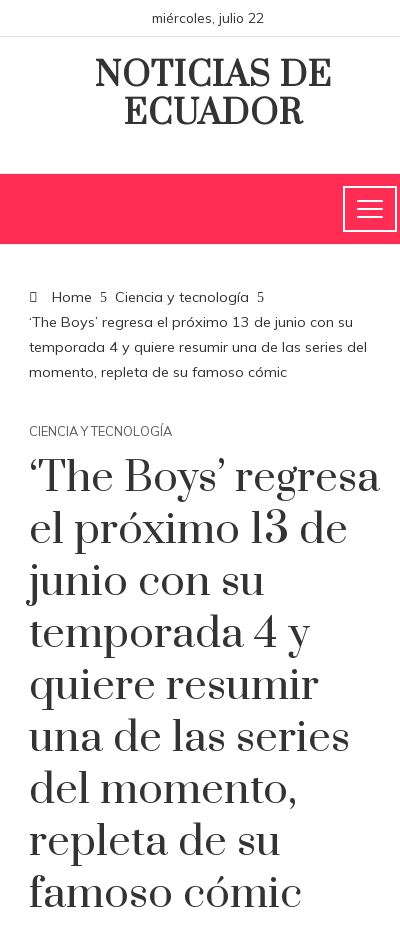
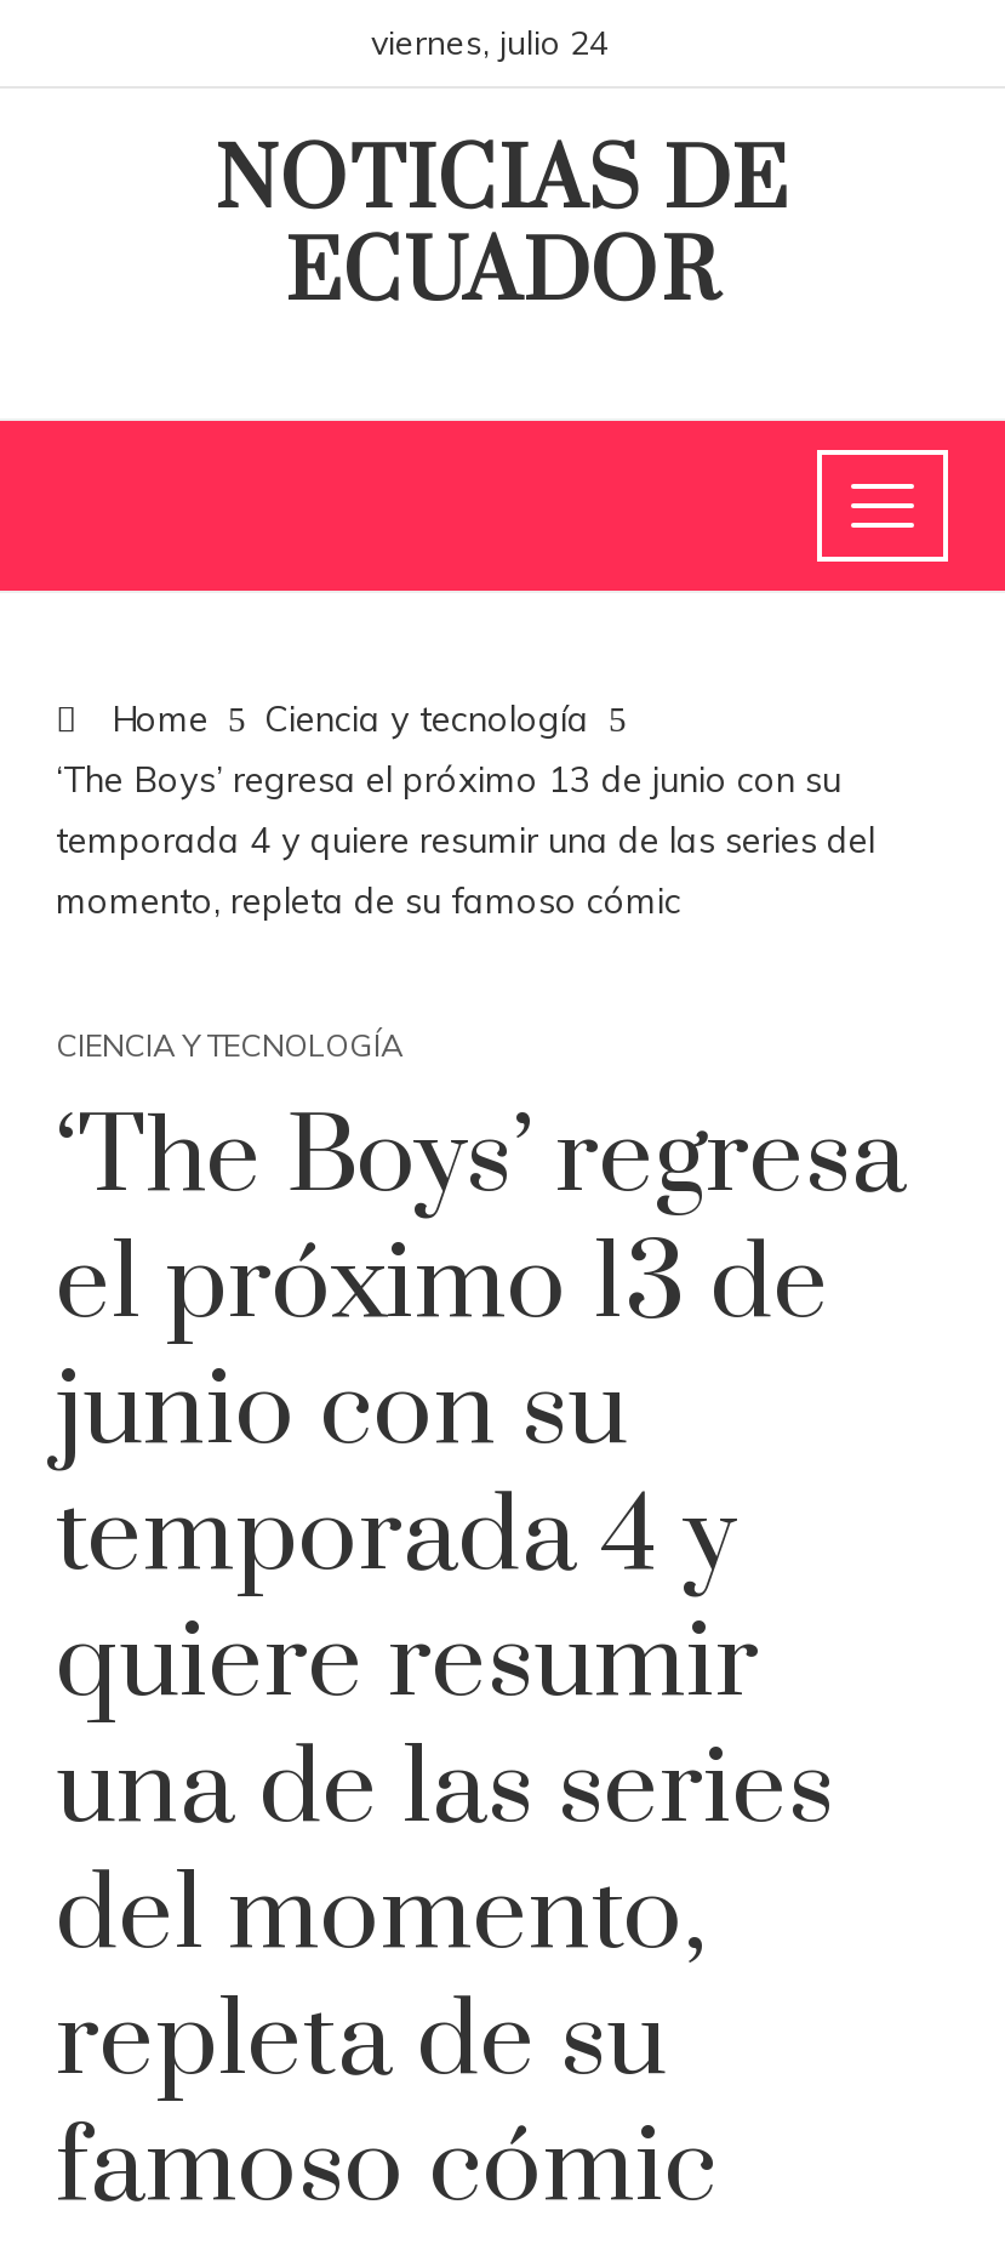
- miércoles, julio 22
+ viernes, julio 24
